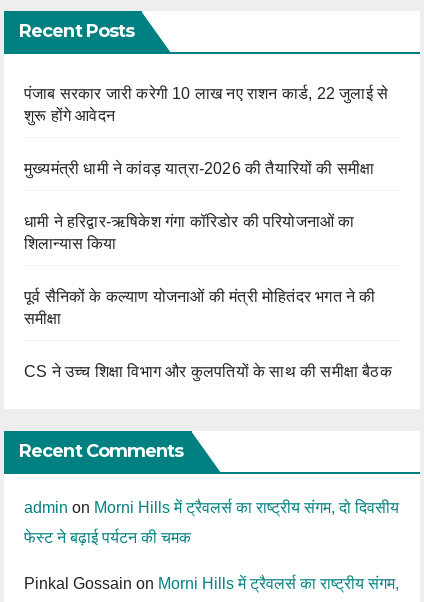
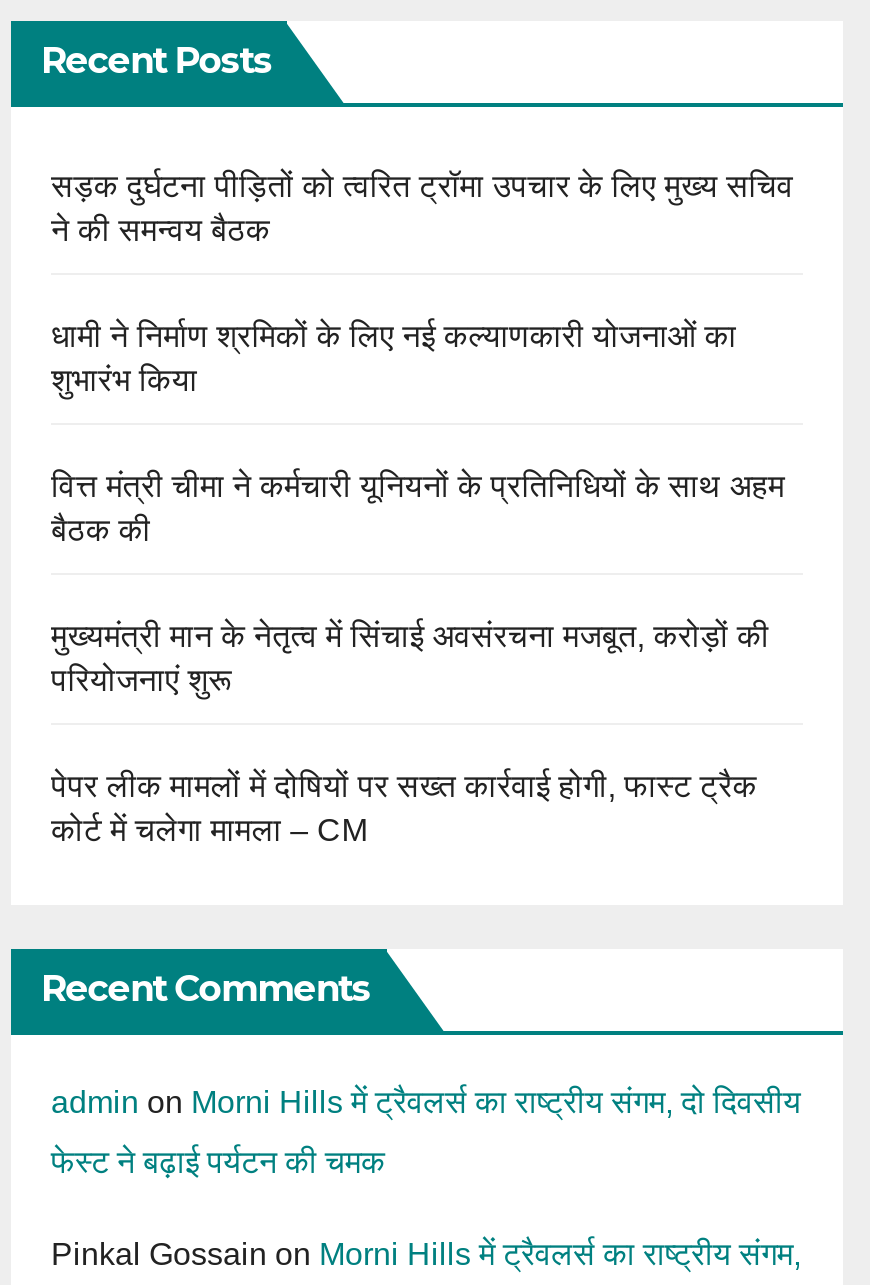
- पंजाब सरकार जारी करेगी 10 लाख नए राशन कार्ड, 22 जुलाई से
- शुरू होंगे आवेदन
+ सड़क दुर्घटना पीड़ितों को त्वरित ट्रॉमा उपचार के लिए मुख्य सचिव
+ ने की समन्वय बैठक

- मुख्यमंत्री धामी ने कांवड़ यात्रा-2026 की तैयारियों की समीक्षा
+ धामी ने निर्माण श्रमिकों के लिए नई कल्याणकारी योजनाओं का
+ शुभारंभ किया

- धामी ने हरिद्वार-ऋषिकेश गंगा कॉरिडोर की परियोजनाओं का
- शिलान्यास किया
+ वित्त मंत्री चीमा ने कर्मचारी यूनियनों के प्रतिनिधियों के साथ अहम
+ बैठक की

- पूर्व सैनिकों के कल्याण योजनाओं की मंत्री मोहितंदर भगत ने की
- समीक्षा
+ मुख्यमंत्री मान के नेतृत्व में सिंचाई अवसंरचना मजबूत, करोड़ों की
+ परियोजनाएं शुरू

- CS ने उच्च शिक्षा विभाग और कुलपतियों के साथ की समीक्षा बैठक
+ पेपर लीक मामलों में दोषियों पर सख्त कार्रवाई होगी, फास्ट ट्रैक
+ कोर्ट में चलेगा मामला – CM
